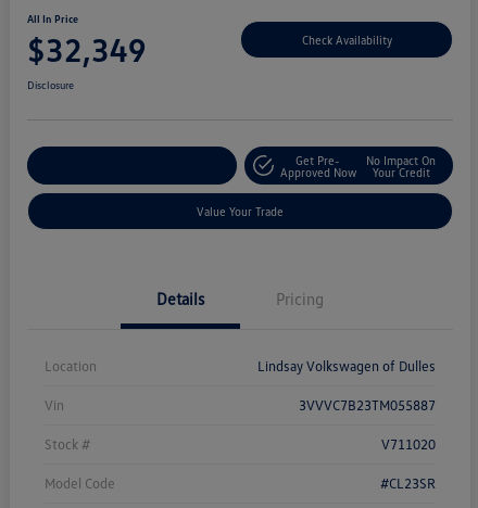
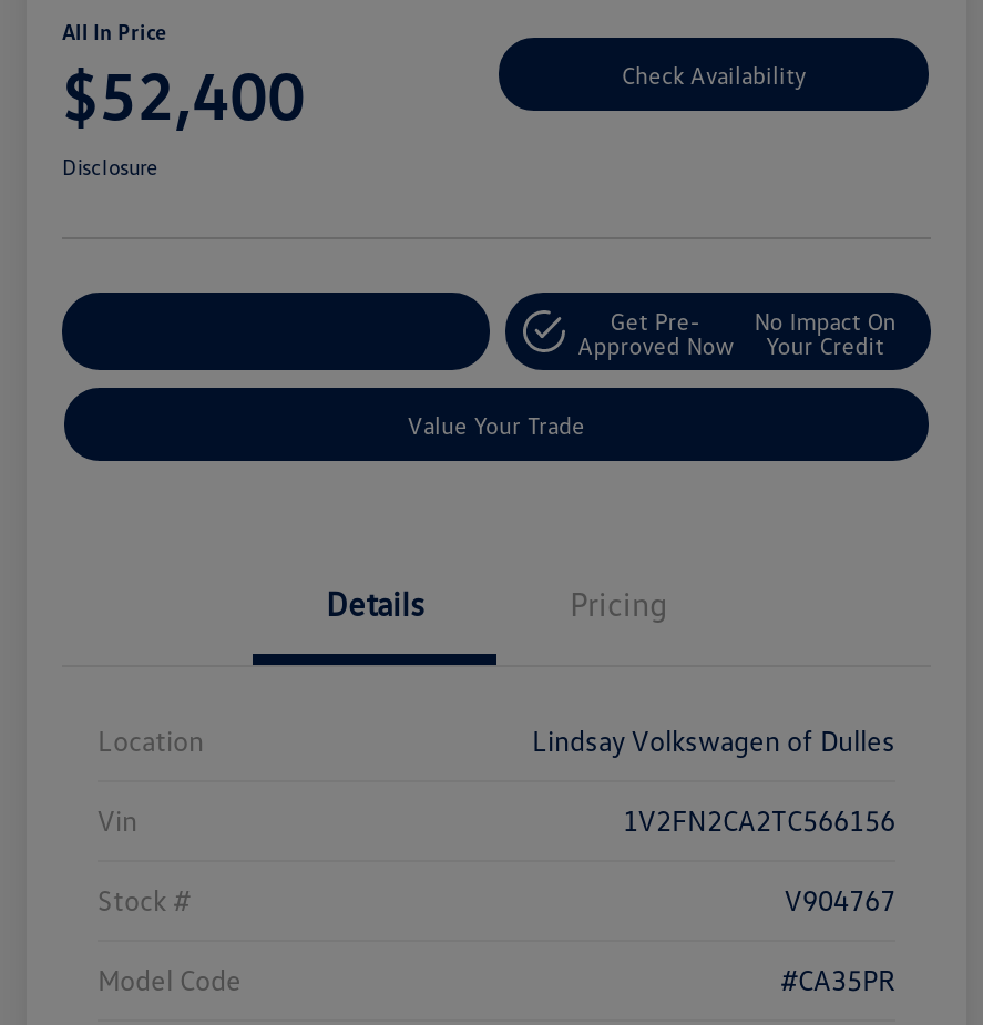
- $32,349
+ $52,400

- 3VVVC7B23TM055887
+ 1V2FN2CA2TC566156

- V711020
+ V904767

- #CL23SR
+ #CA35PR
